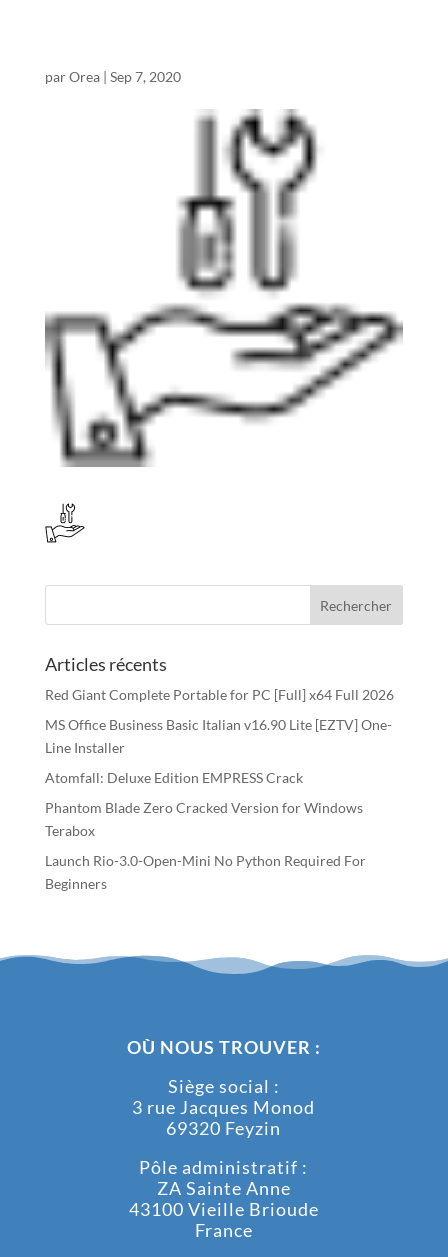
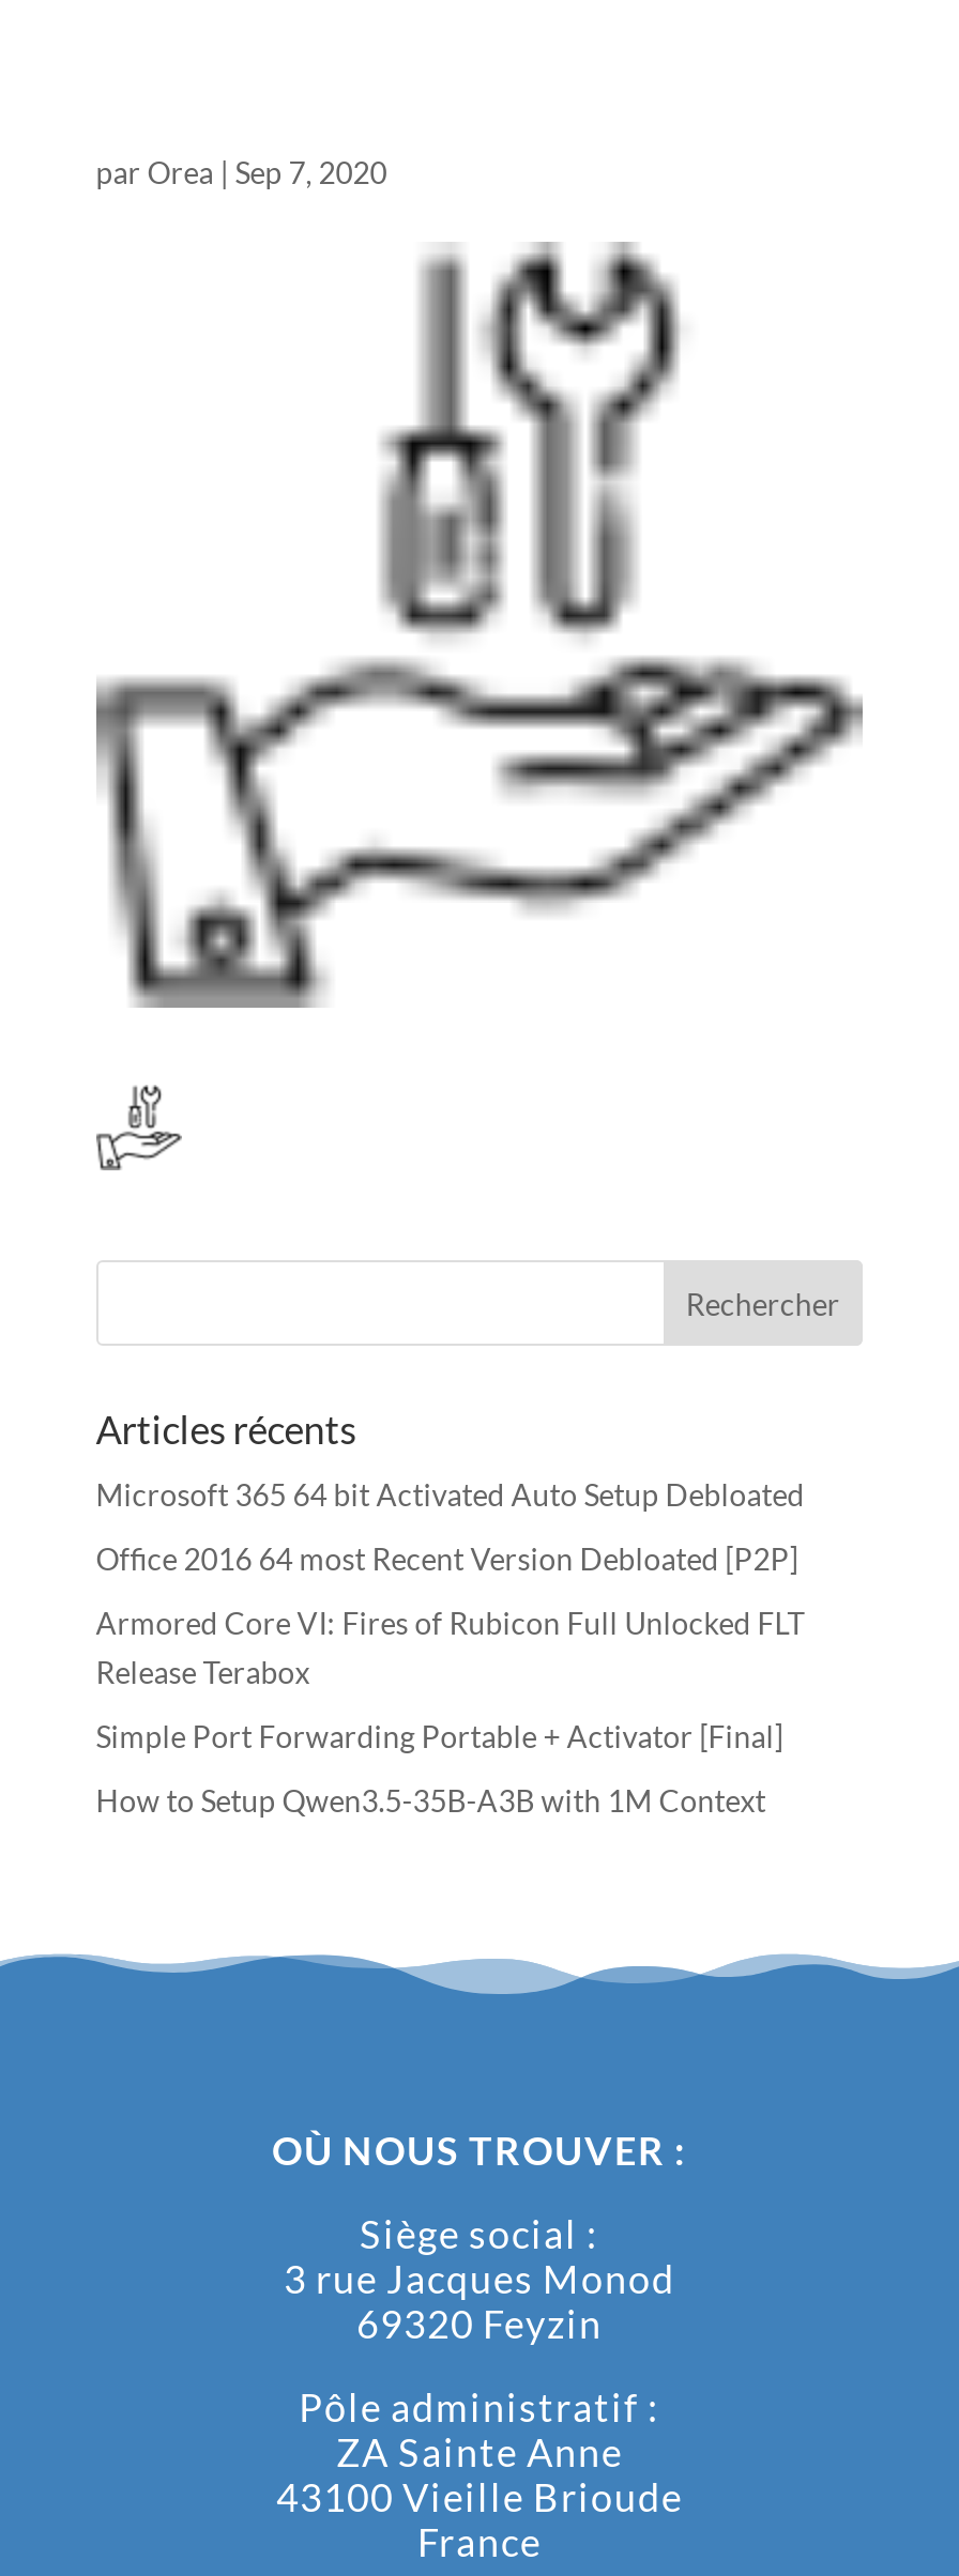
- Red Giant Complete Portable for PC [Full] x64 Full 2026
+ Microsoft 365 64 bit Activated Auto Setup Debloated

- MS Office Business Basic Italian v16.90 Lite [EZTV] One-
- Line Installer
+ Office 2016 64 most Recent Version Debloated [P2P]

- Atomfall: Deluxe Edition EMPRESS Crack
+ Armored Core VI: Fires of Rubicon Full Unlocked FLT
+ Release Terabox

- Phantom Blade Zero Cracked Version for Windows
- Terabox
+ Simple Port Forwarding Portable + Activator [Final]

- Launch Rio-3.0-Open-Mini No Python Required For
- Beginners
+ How to Setup Qwen3.5-35B-A3B with 1M Context
